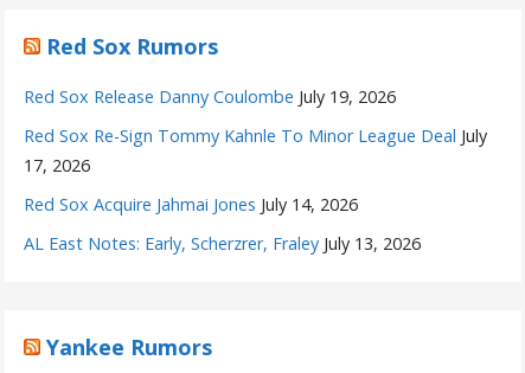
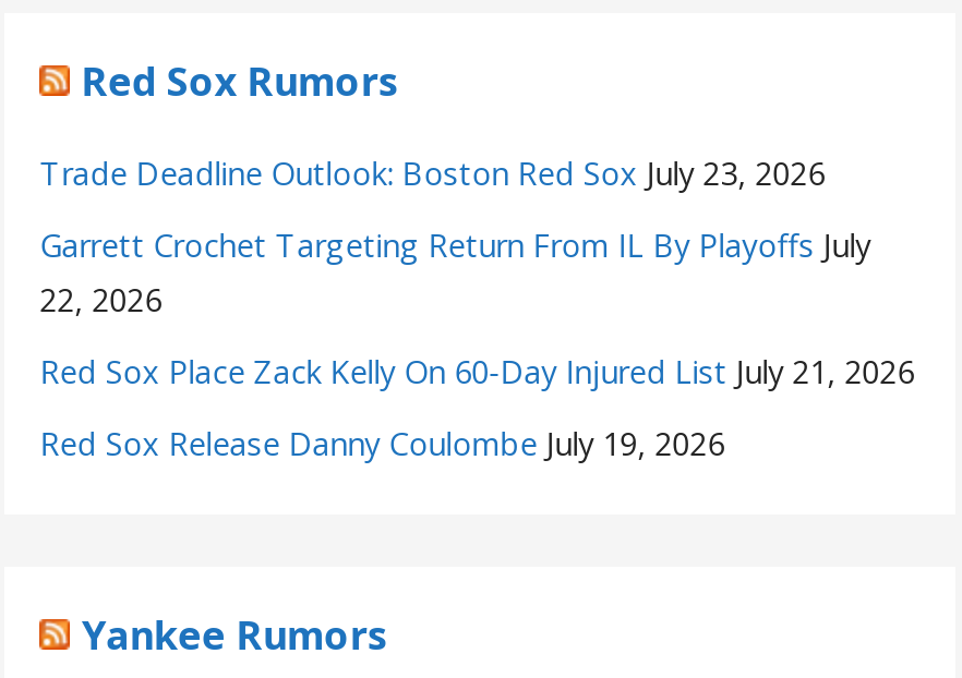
+ Trade Deadline Outlook: Boston Red Sox July 23, 2026
+ Garrett Crochet Targeting Return From IL By Playoffs July
+ 22, 2026
+ Red Sox Place Zack Kelly On 60-Day Injured List July 21, 2026

moved down: Red Sox Release Danny Coulombe July 19, 2026

- Red Sox Re-Sign Tommy Kahnle To Minor League Deal July
- 17, 2026
- Red Sox Acquire Jahmai Jones July 14, 2026
- AL East Notes: Early, Scherzrer, Fraley July 13, 2026
